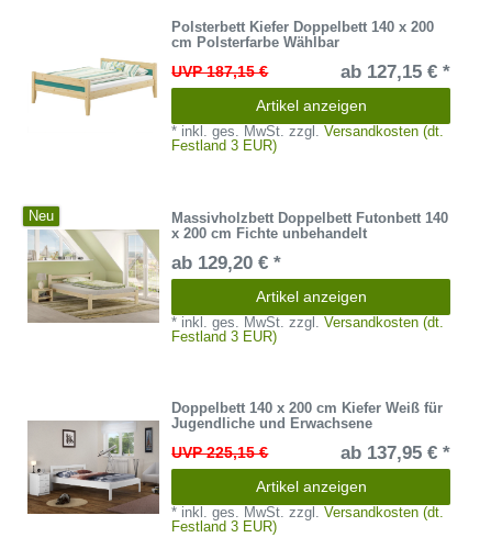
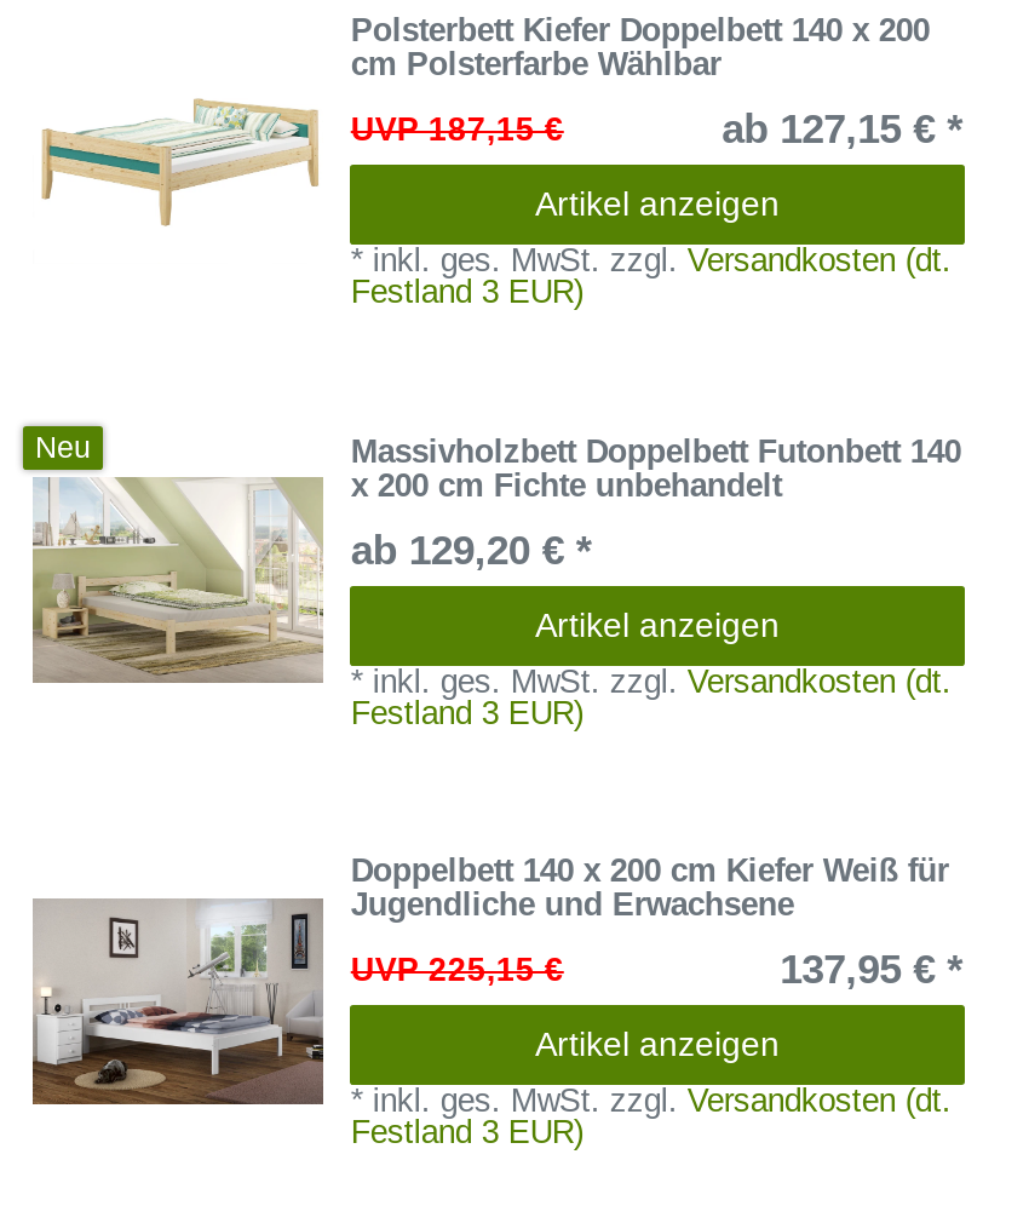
- ab 137,95 € *
+ 137,95 € *
